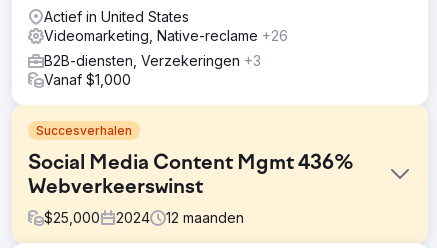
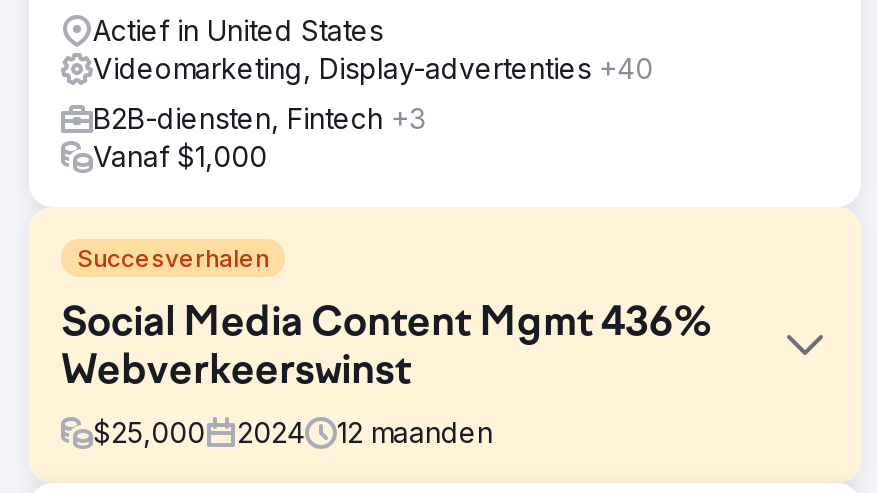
- Videomarketing, Native-reclame +26
+ Videomarketing, Display-advertenties +40

- B2B-diensten, Verzekeringen +3
+ B2B-diensten, Fintech +3
